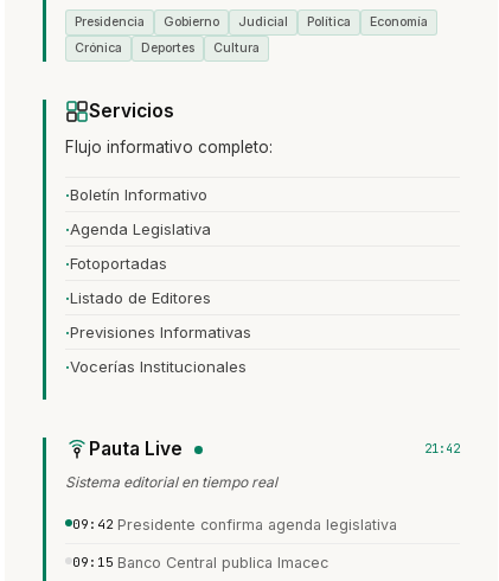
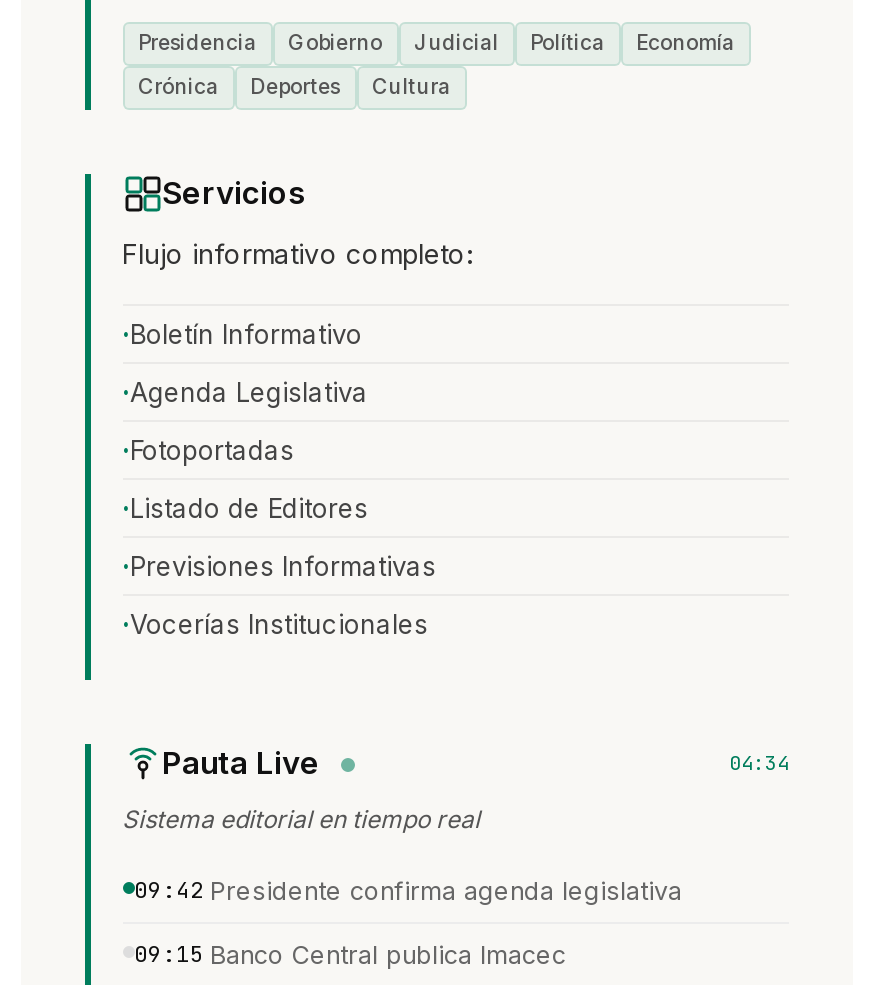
- 21:42
+ 04:34
